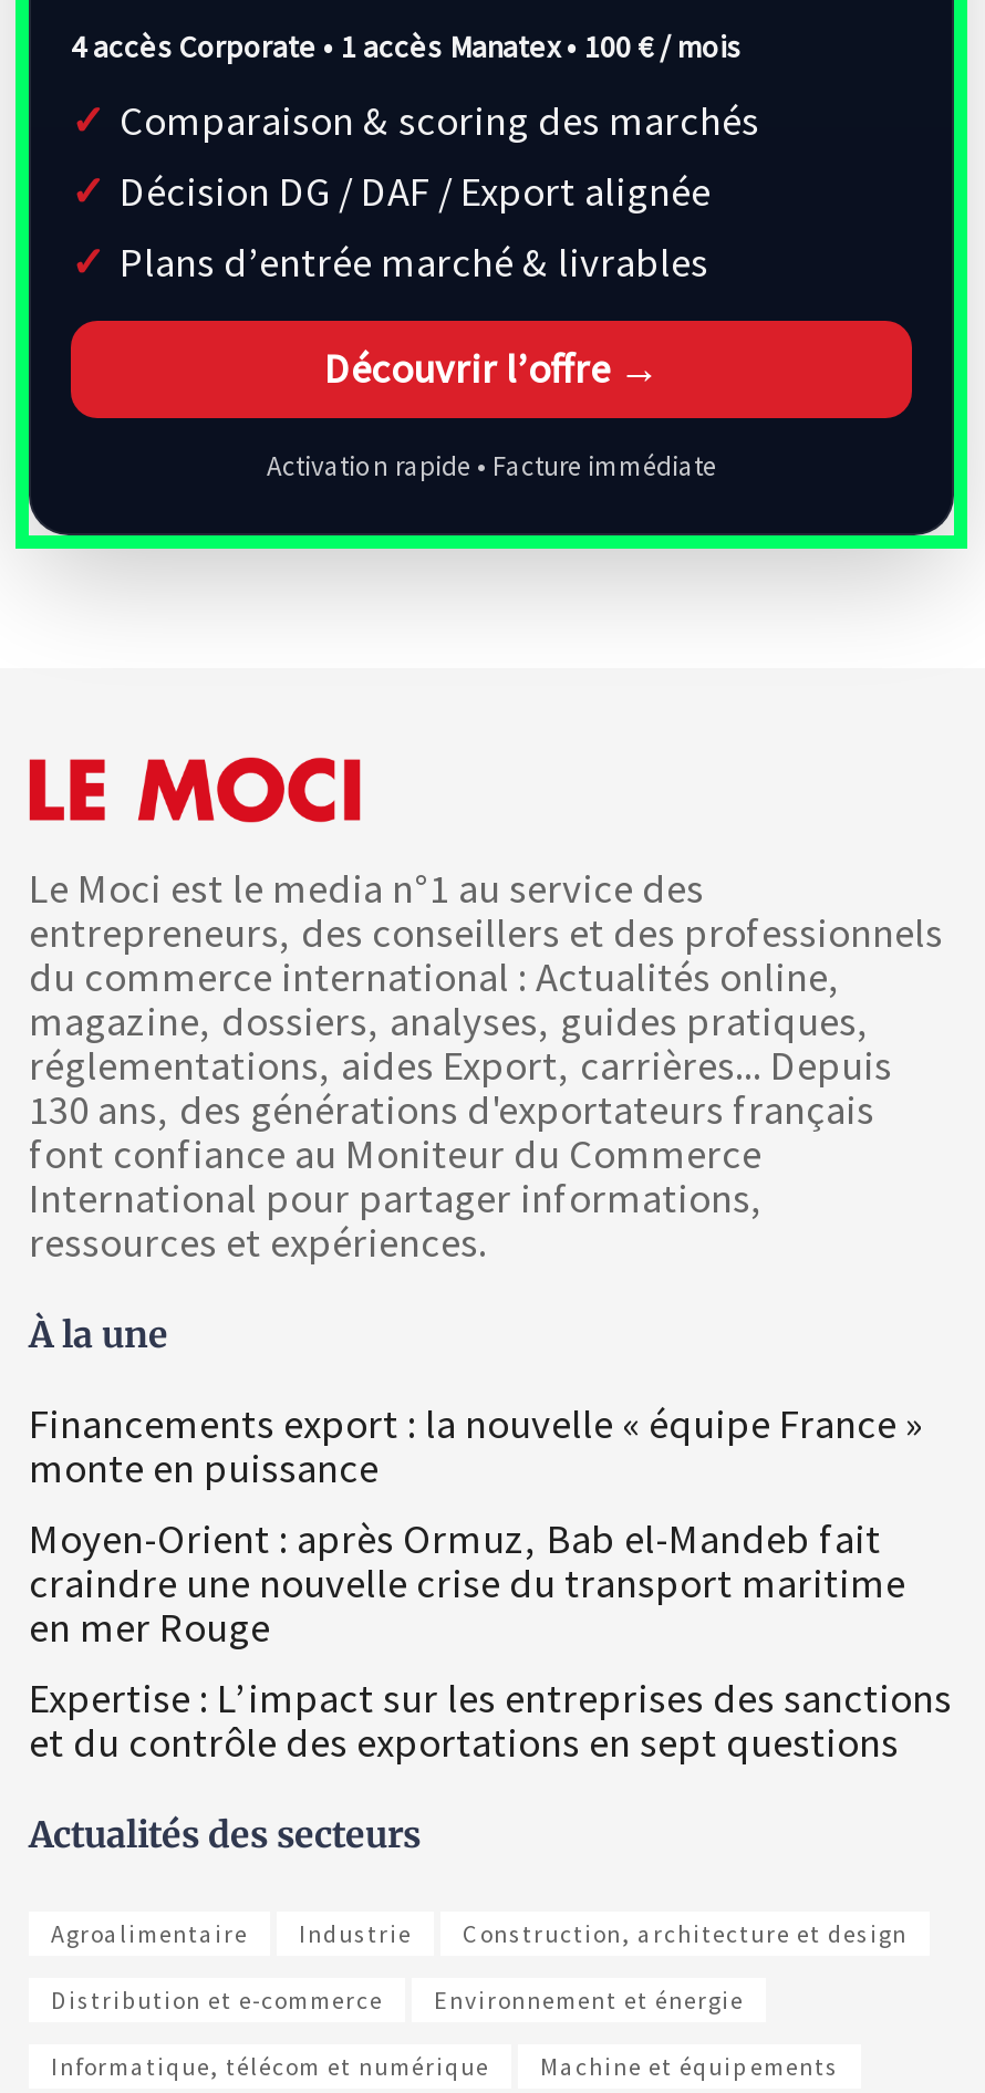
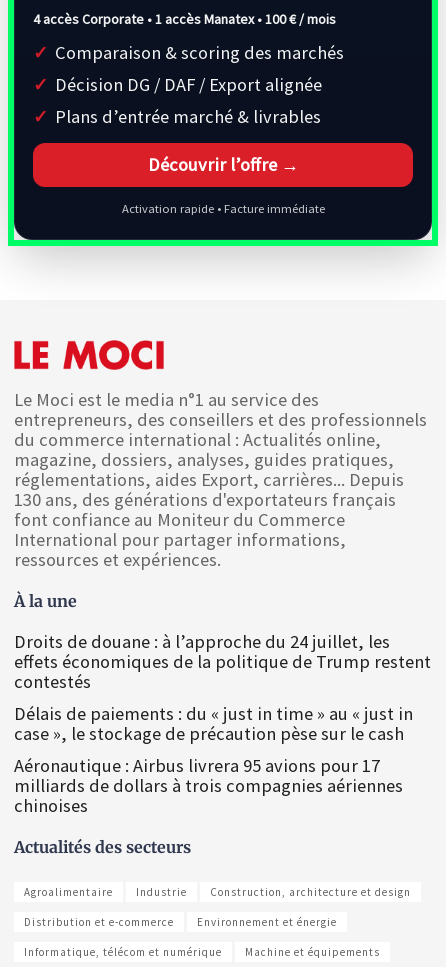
- Financements export : la nouvelle « équipe France »
- monte en puissance
- Moyen-Orient : après Ormuz, Bab el-Mandeb fait
- craindre une nouvelle crise du transport maritime
- en mer Rouge
- Expertise : L’impact sur les entreprises des sanctions
- et du contrôle des exportations en sept questions
+ Droits de douane : à l’approche du 24 juillet, les
+ effets économiques de la politique de Trump restent
+ contestés
+ Délais de paiements : du « just in time » au « just in
+ case », le stockage de précaution pèse sur le cash
+ Aéronautique : Airbus livrera 95 avions pour 17
+ milliards de dollars à trois compagnies aériennes
+ chinoises
